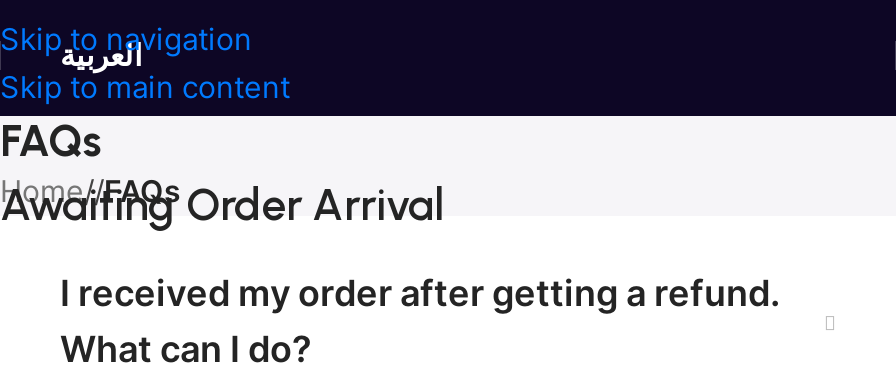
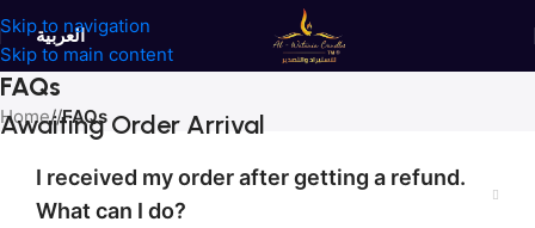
+ [image]
